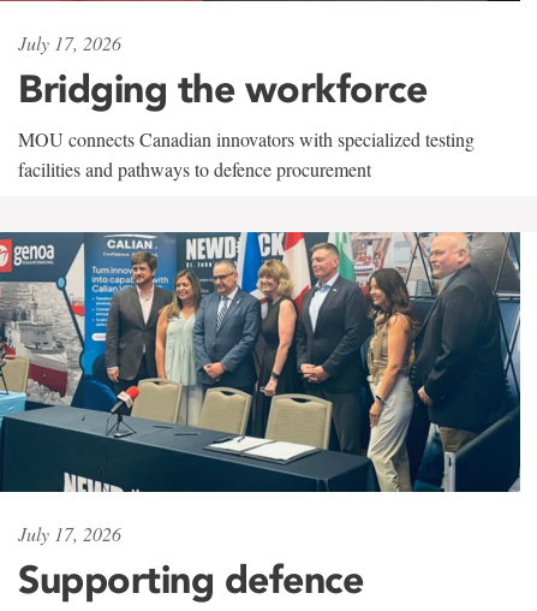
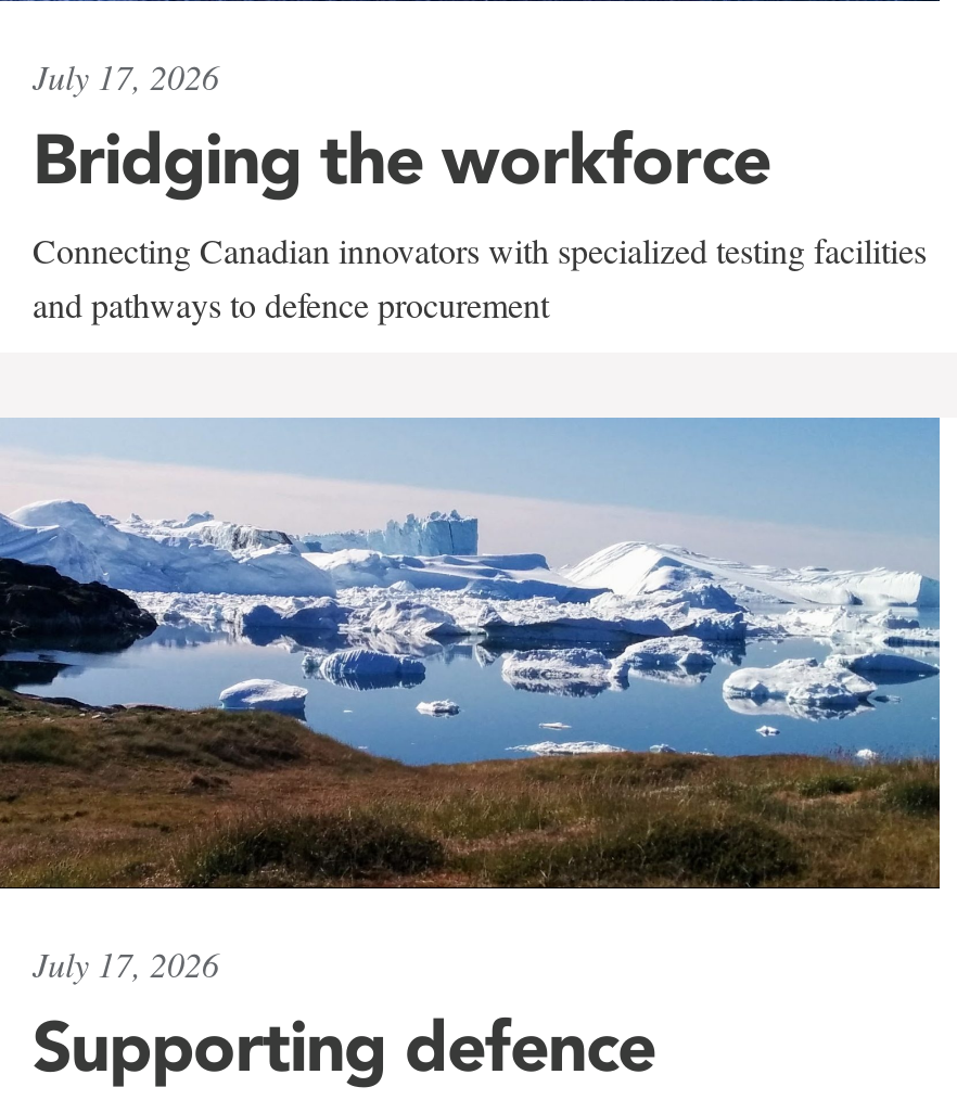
- MOU connects Canadian innovators with specialized testing
- facilities and pathways to defence procurement
+ Connecting Canadian innovators with specialized testing facilities
+ and pathways to defence procurement

- [image]
+ [image]
